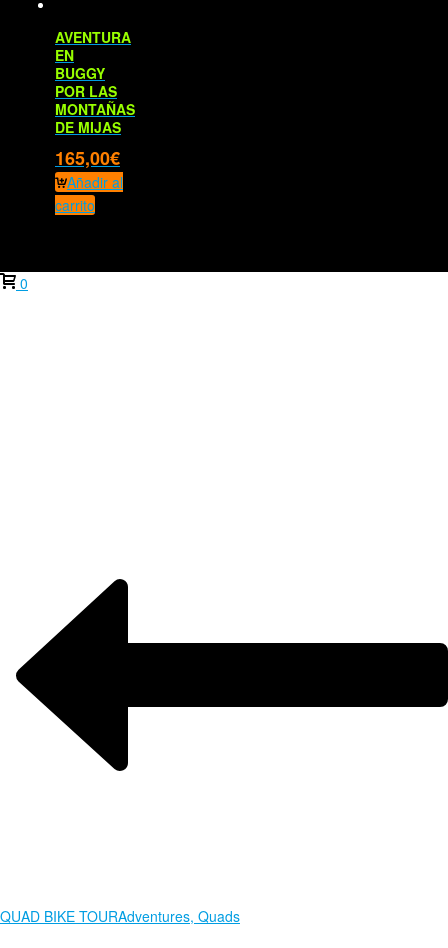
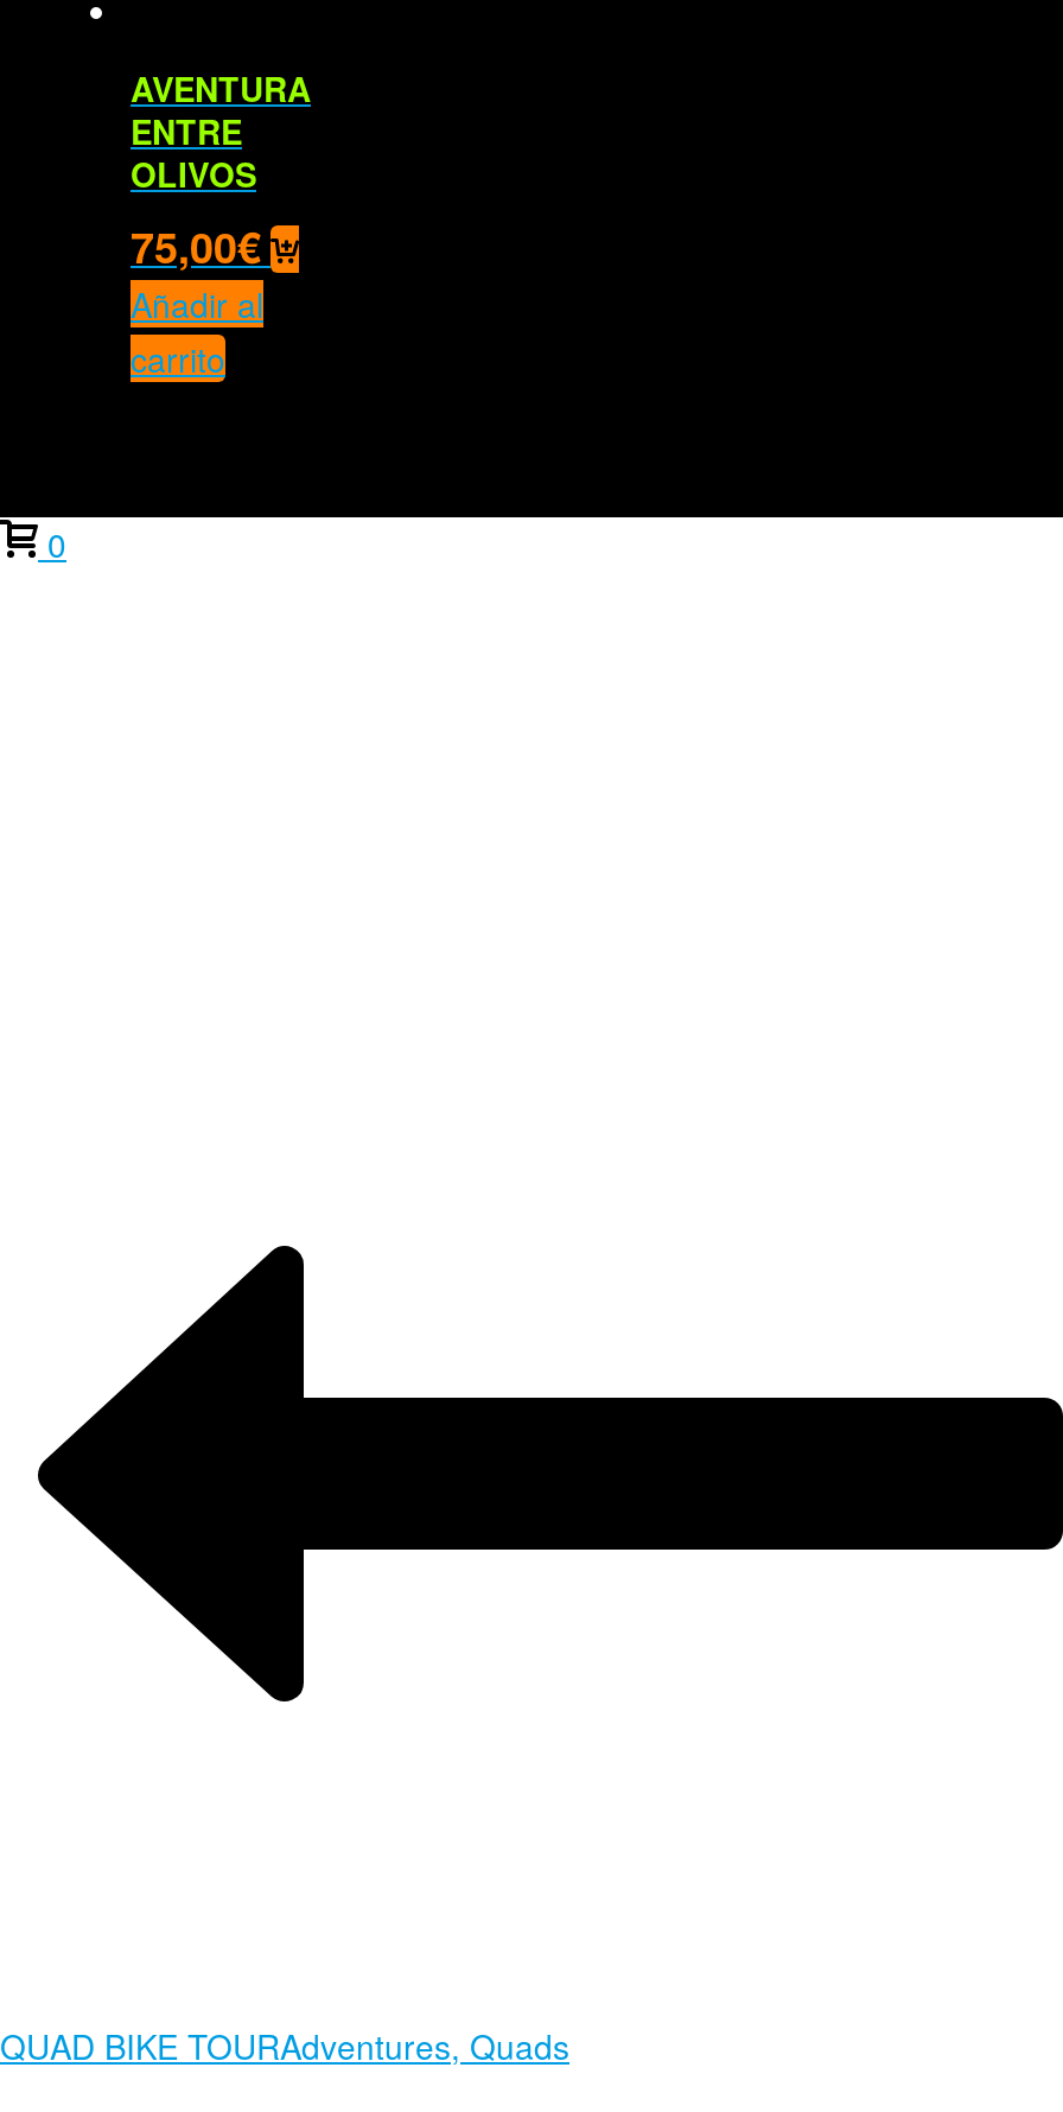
- EN
- BUGGY
- POR LAS
- MONTAÑAS
- DE MIJAS
- 165,00€
+ ENTRE
+ OLIVOS
+ 75,00€
